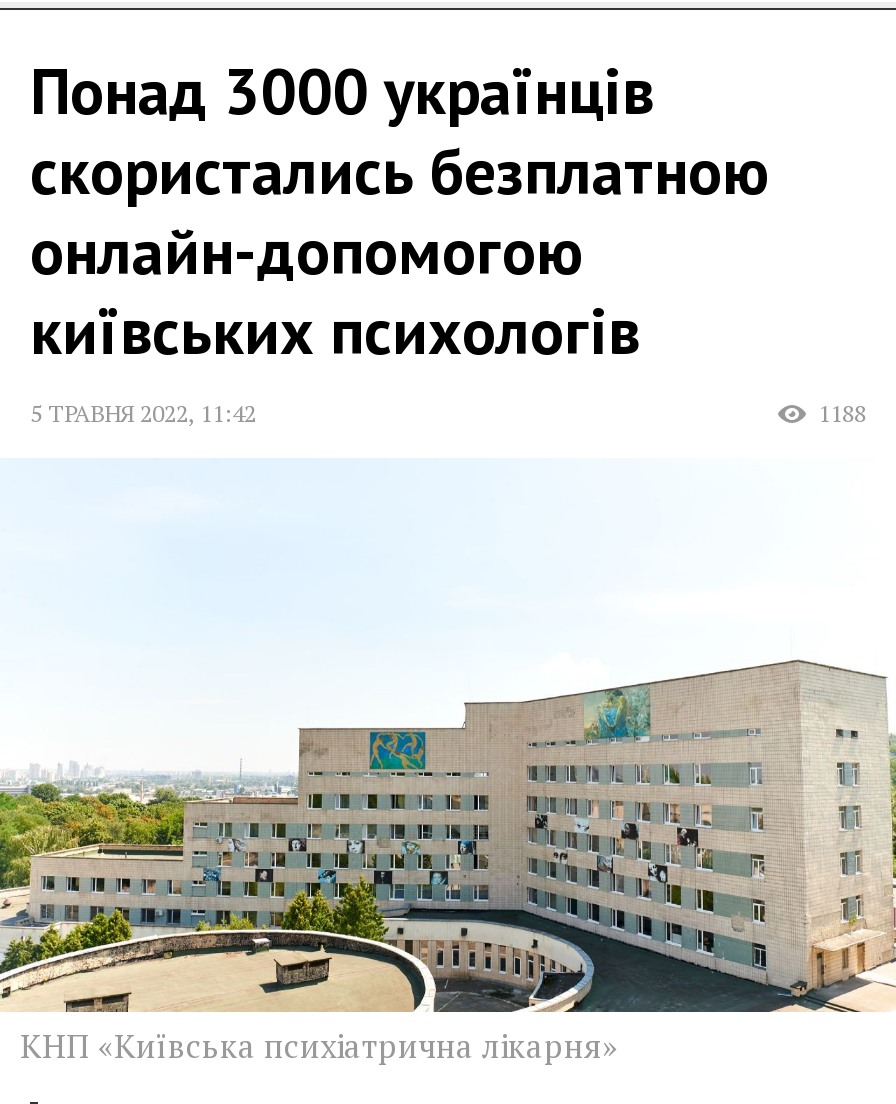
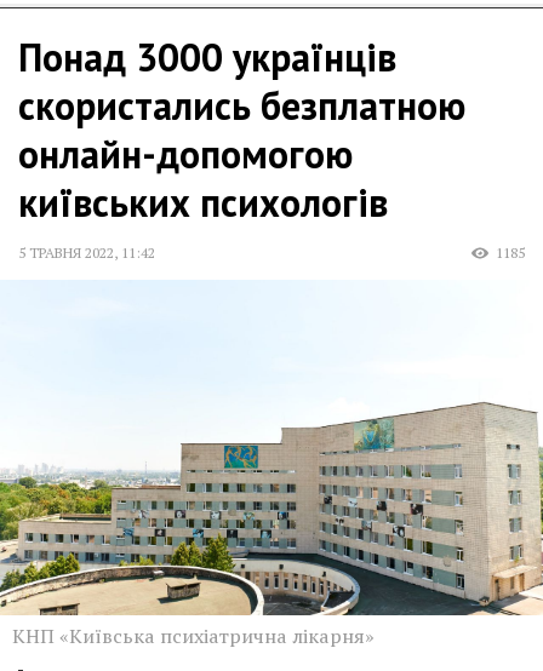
- 1188
+ 1185
